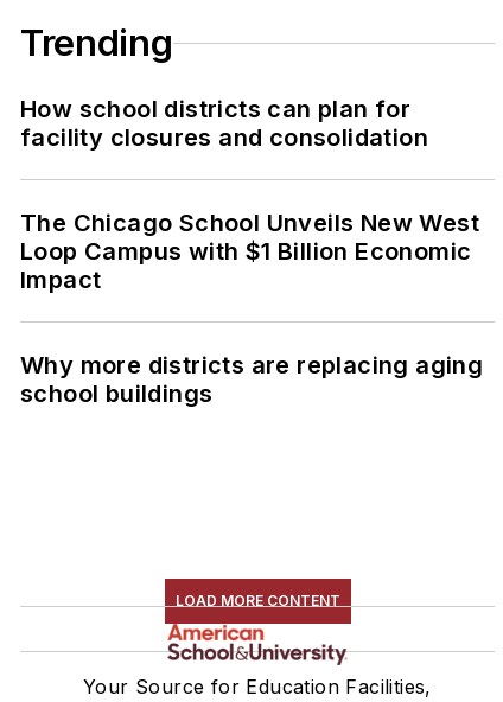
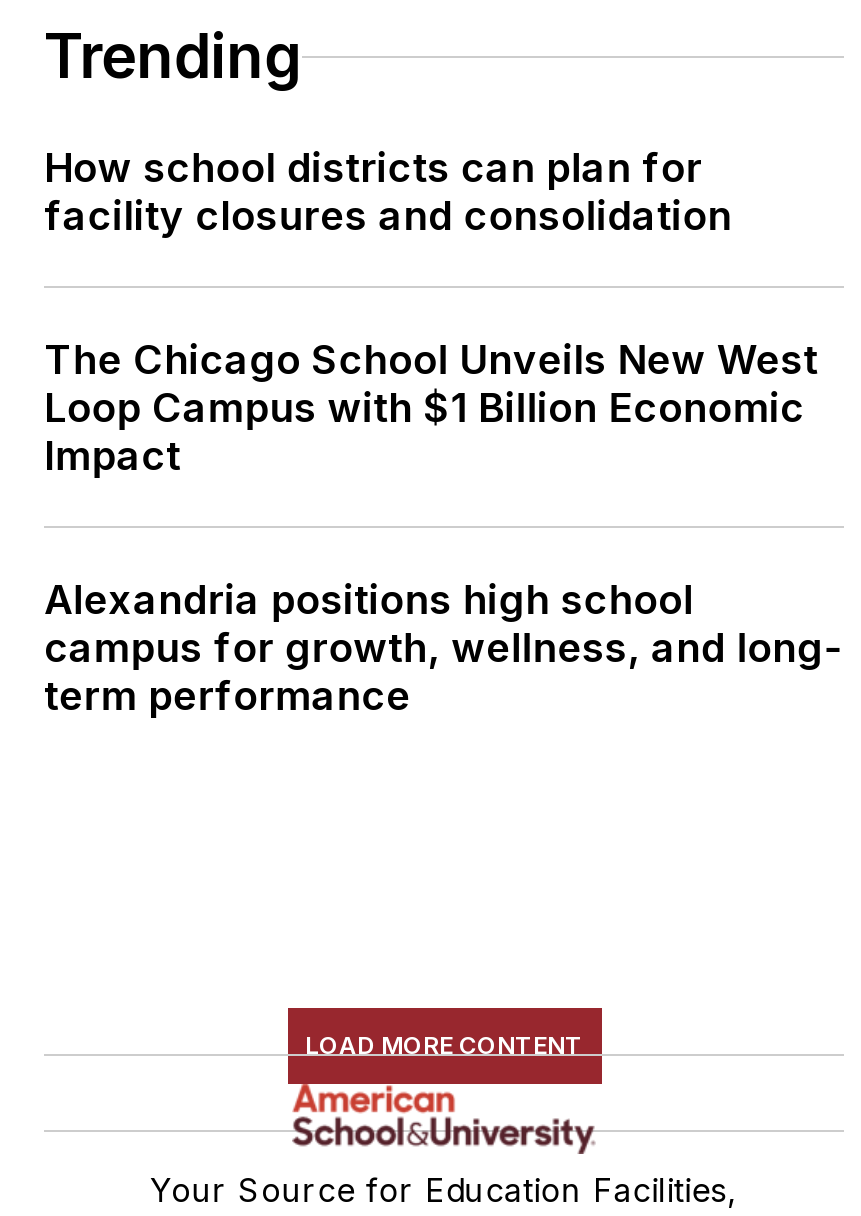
- Why more districts are replacing aging
- school buildings
+ Alexandria positions high school
+ campus for growth, wellness, and long-
+ term performance
